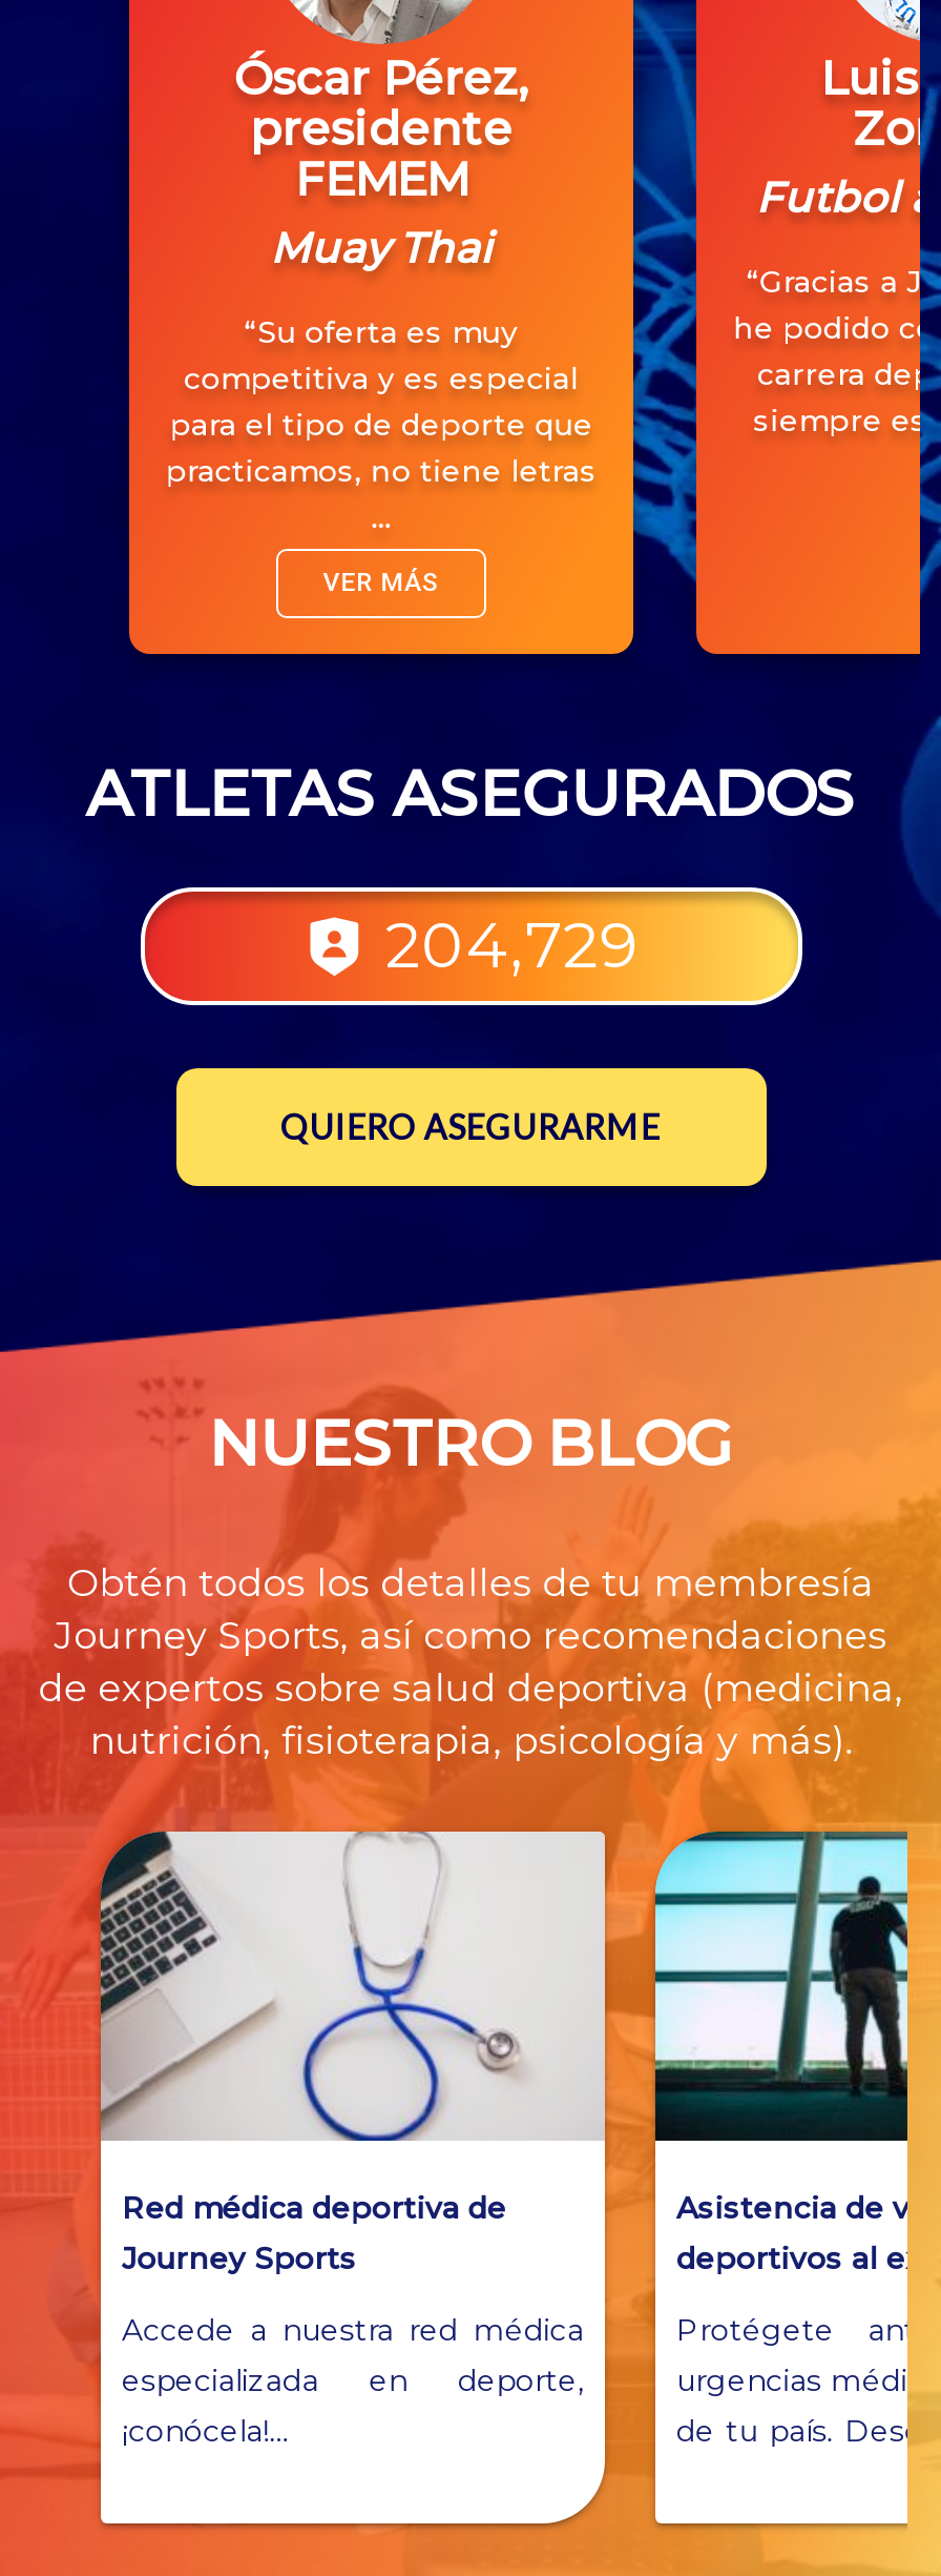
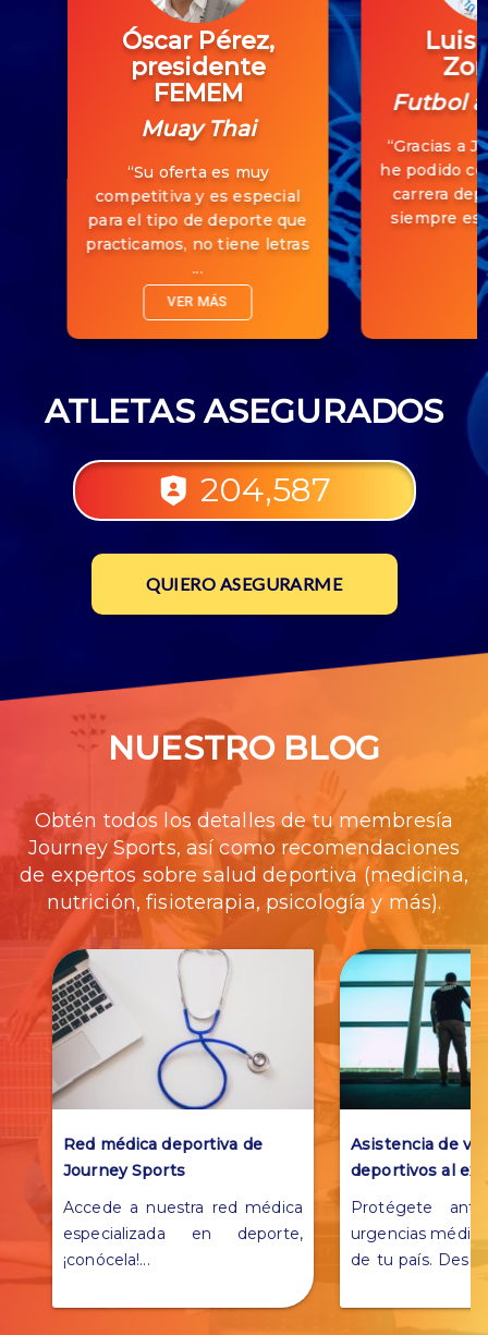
- 204,729
+ 204,587
